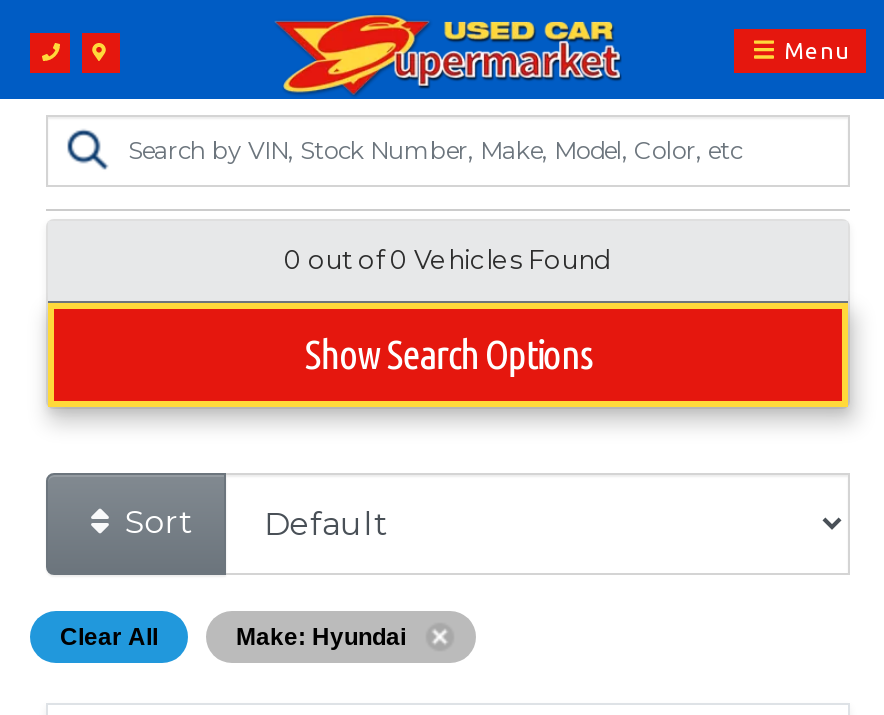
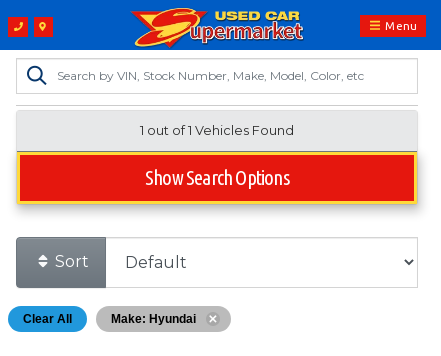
- 0 out of0 Vehicles Found
+ 1 out of1 Vehicles Found
